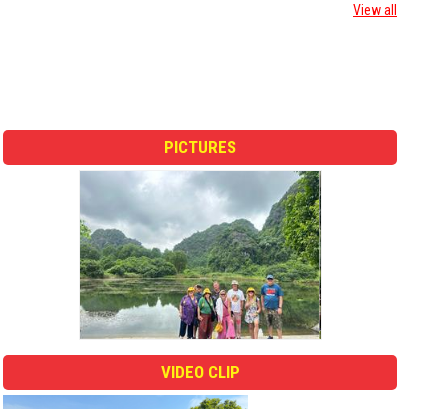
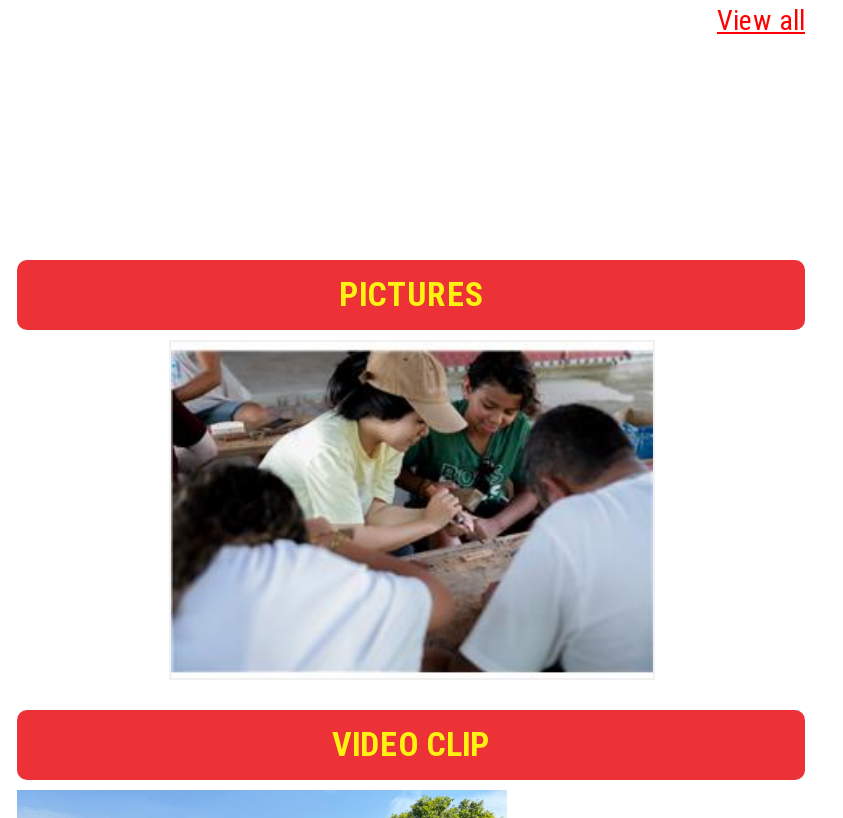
- [image]
+ [image]
